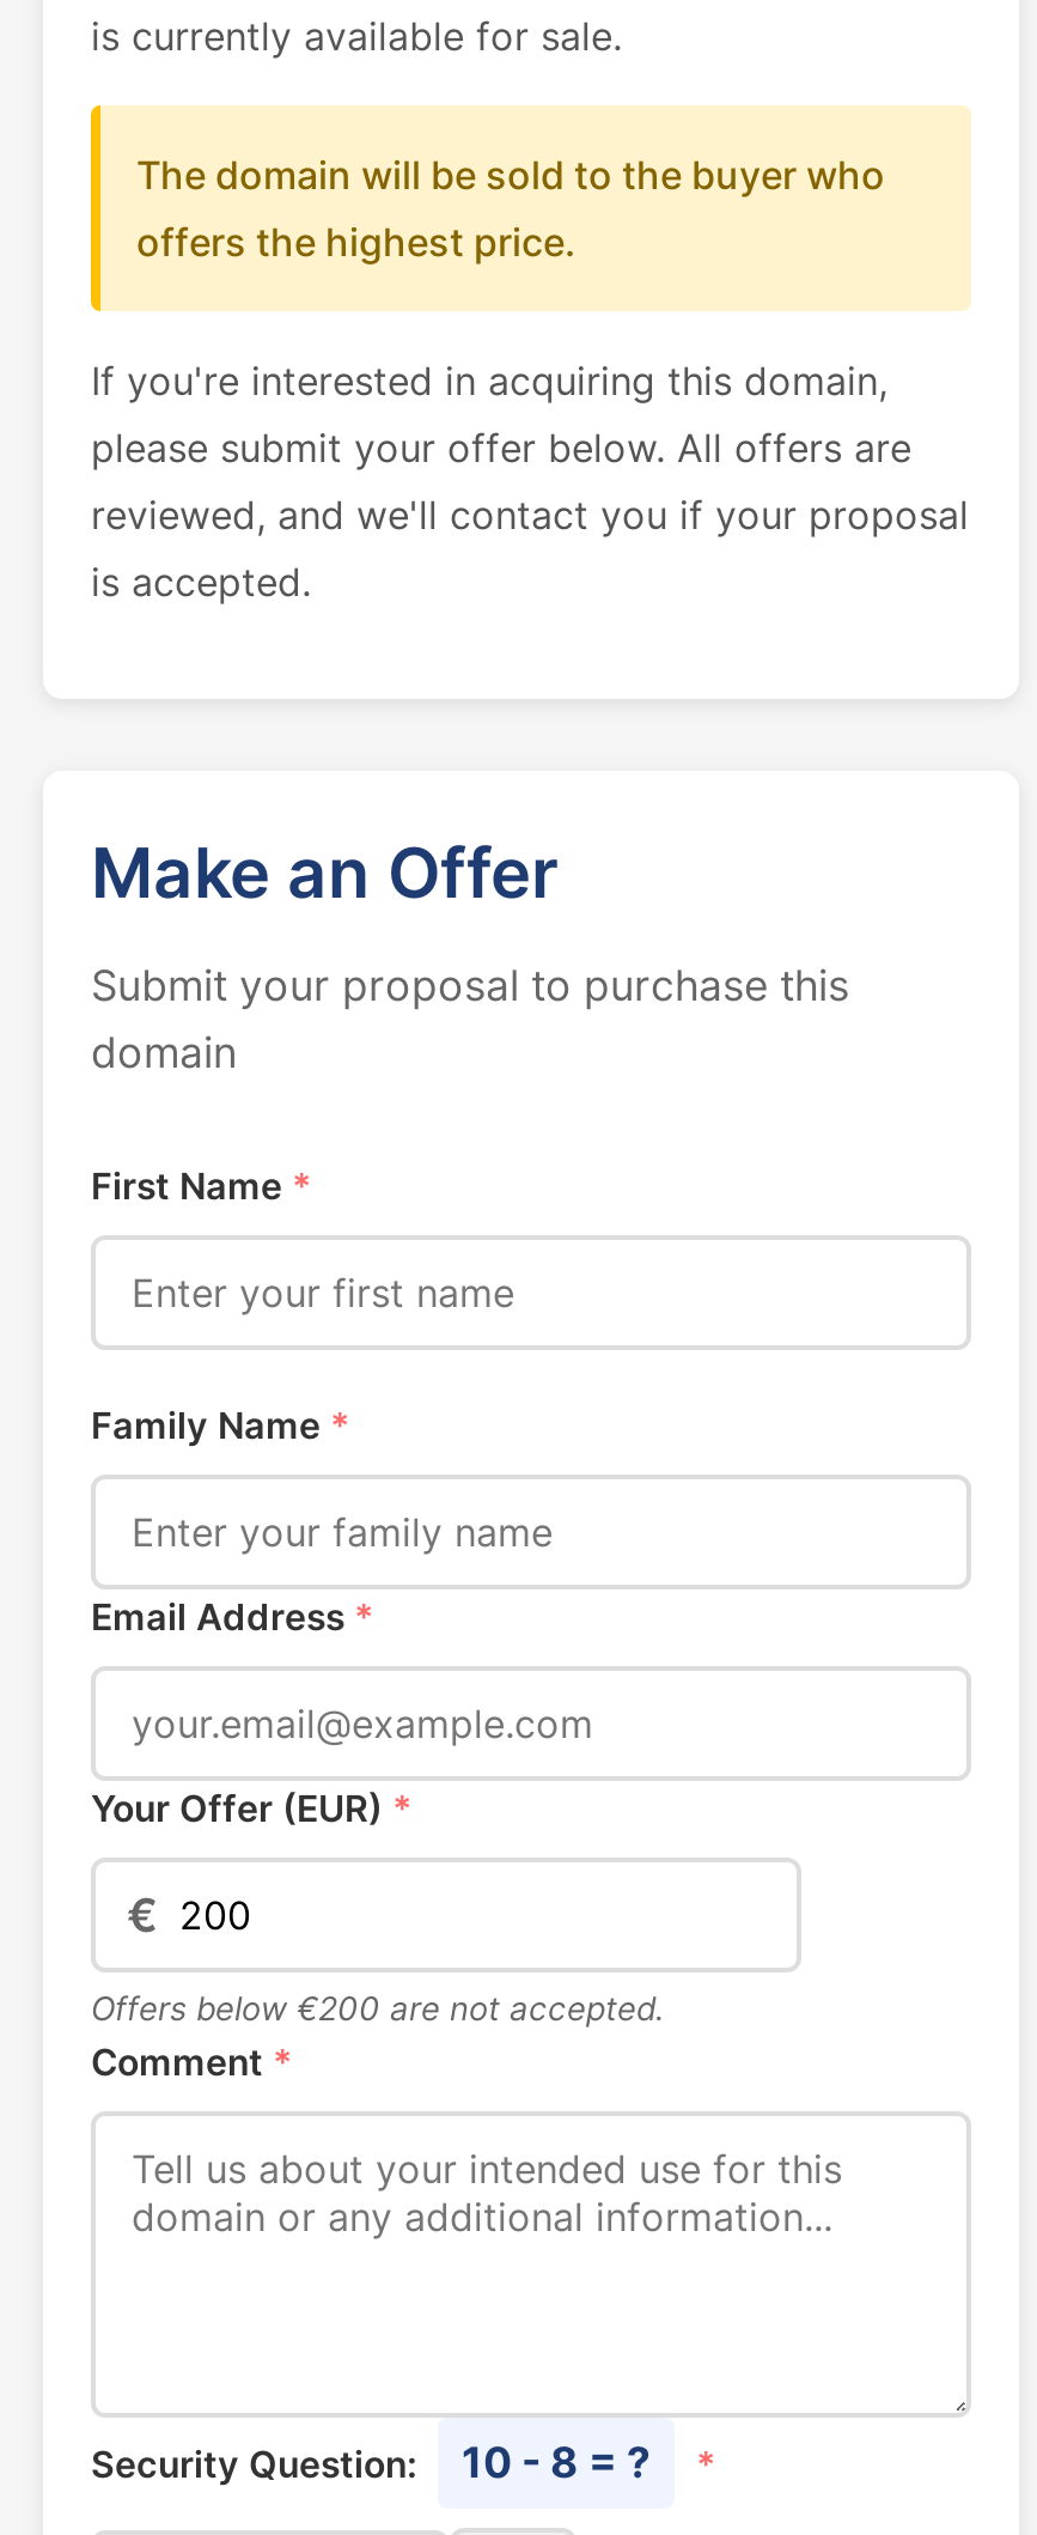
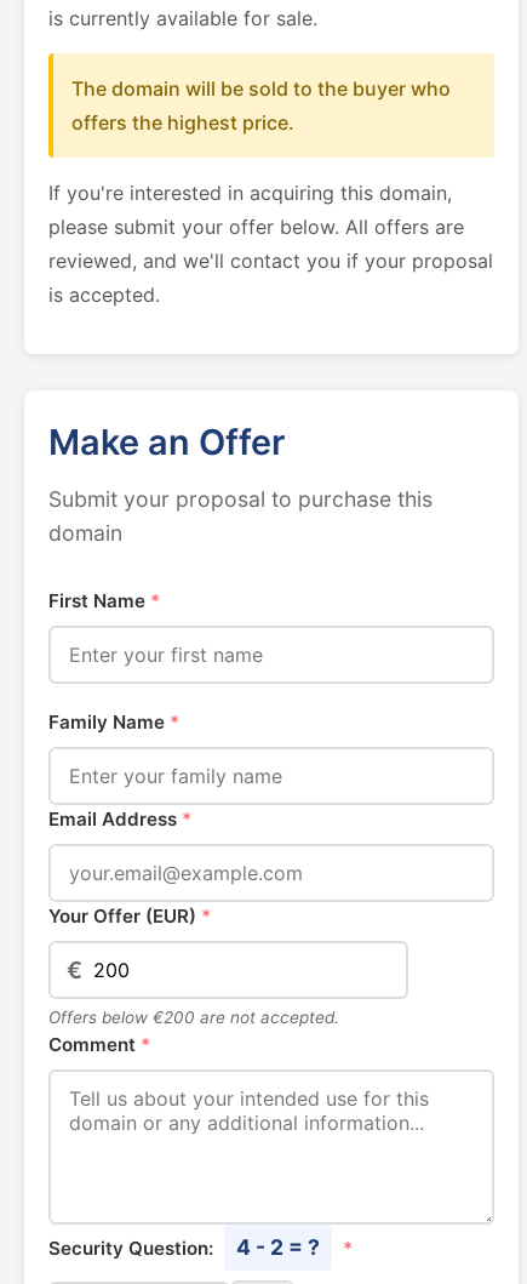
- 10 - 8 = ?
+ 4 - 2 = ?
